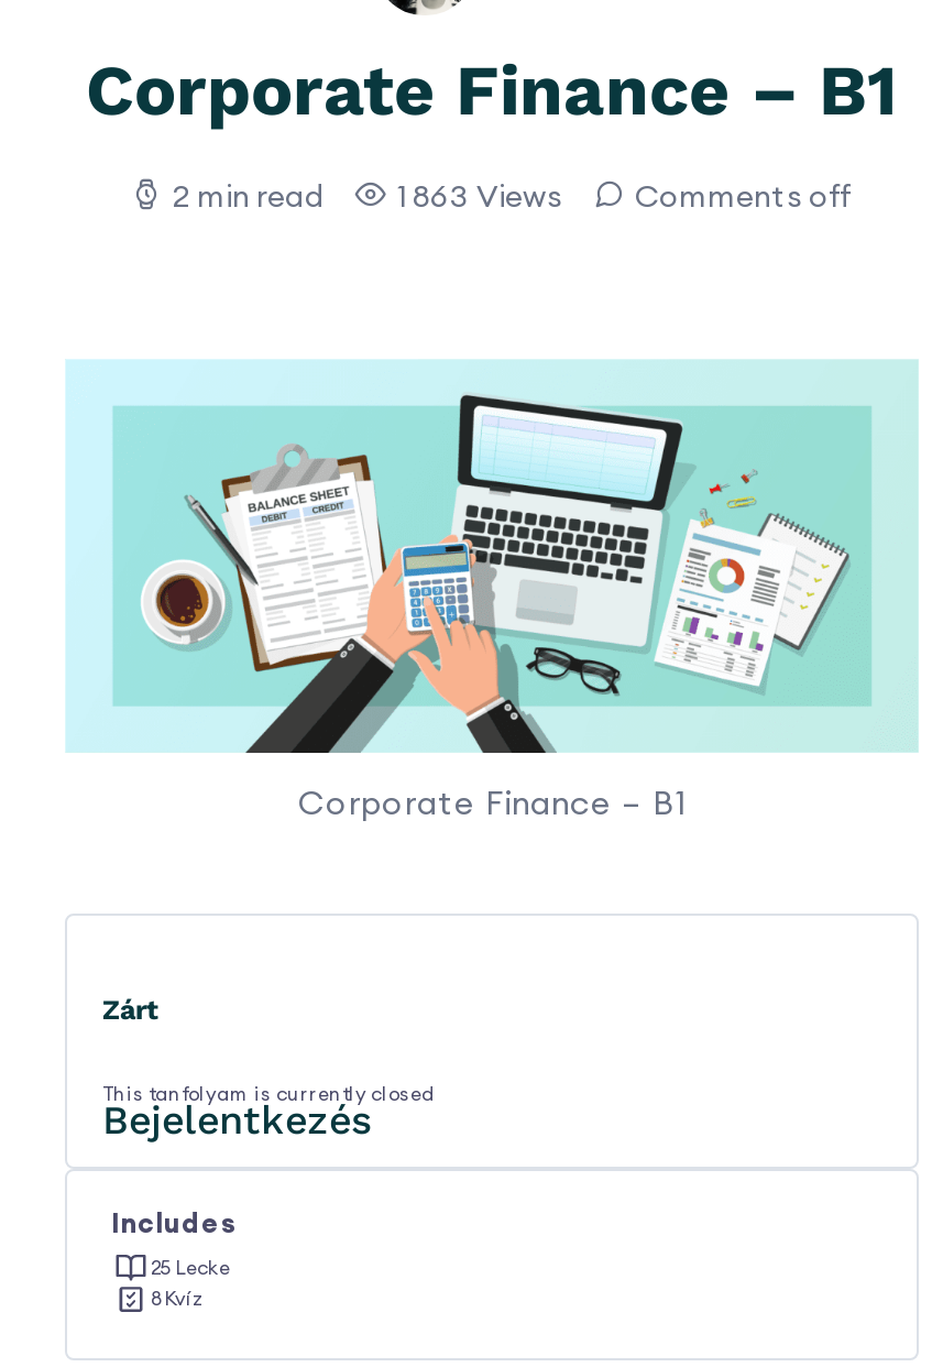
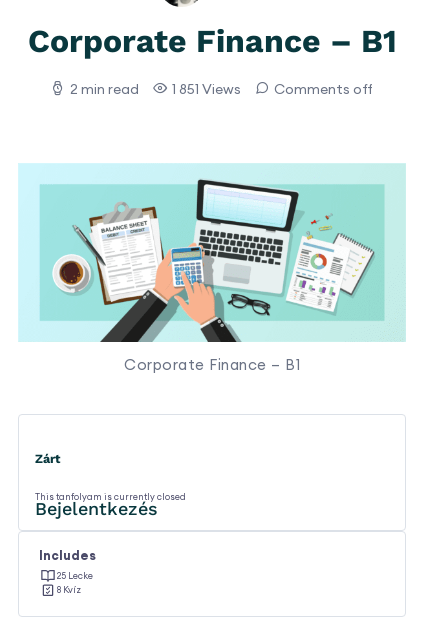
- 2 min read 1 863 Views Comments off
+ 2 min read 1 851 Views Comments off
